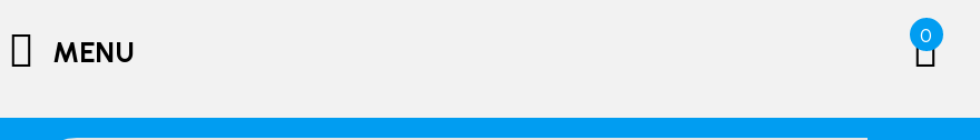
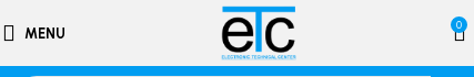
+ [image]
